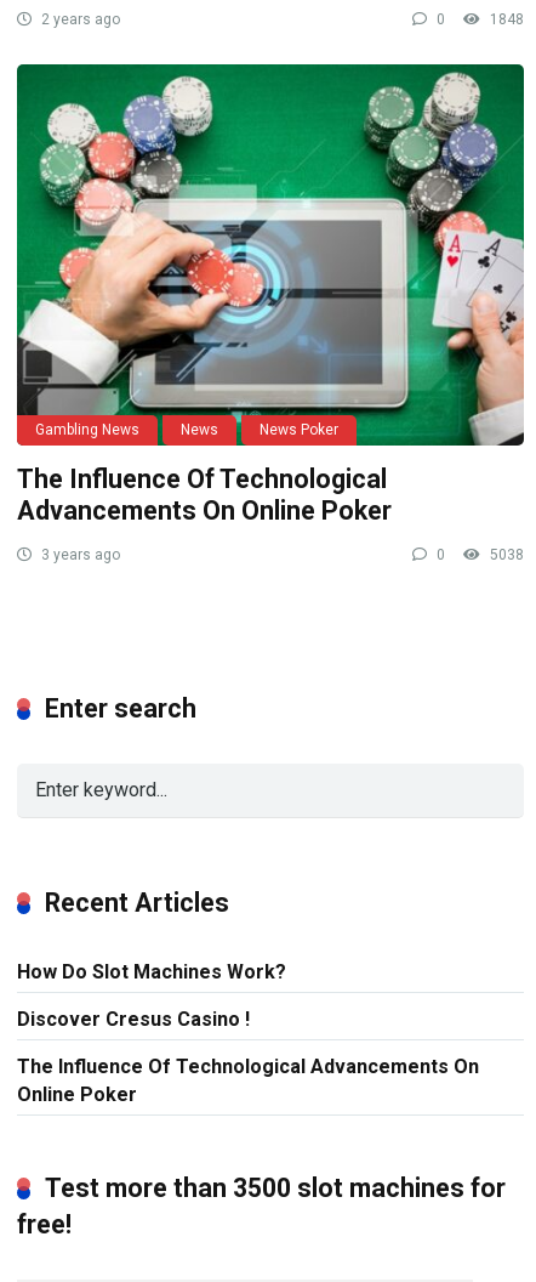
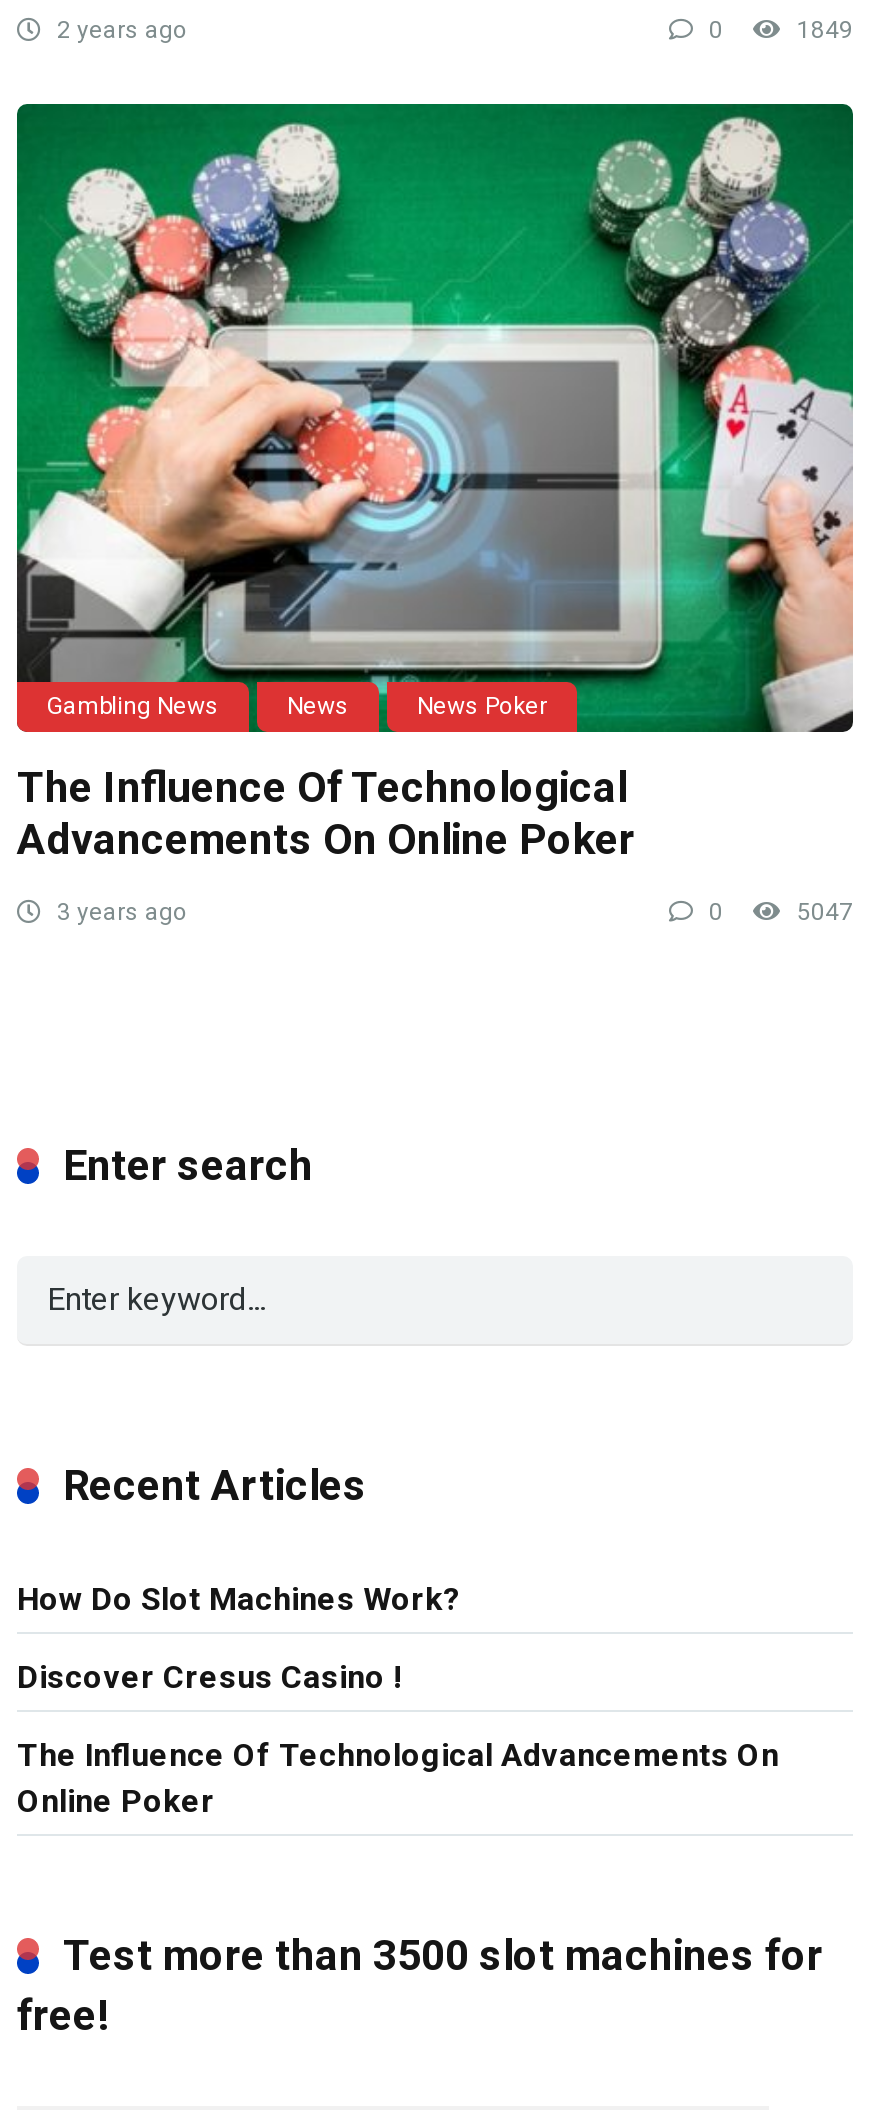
- 1848
+ 1849

- 5038
+ 5047
